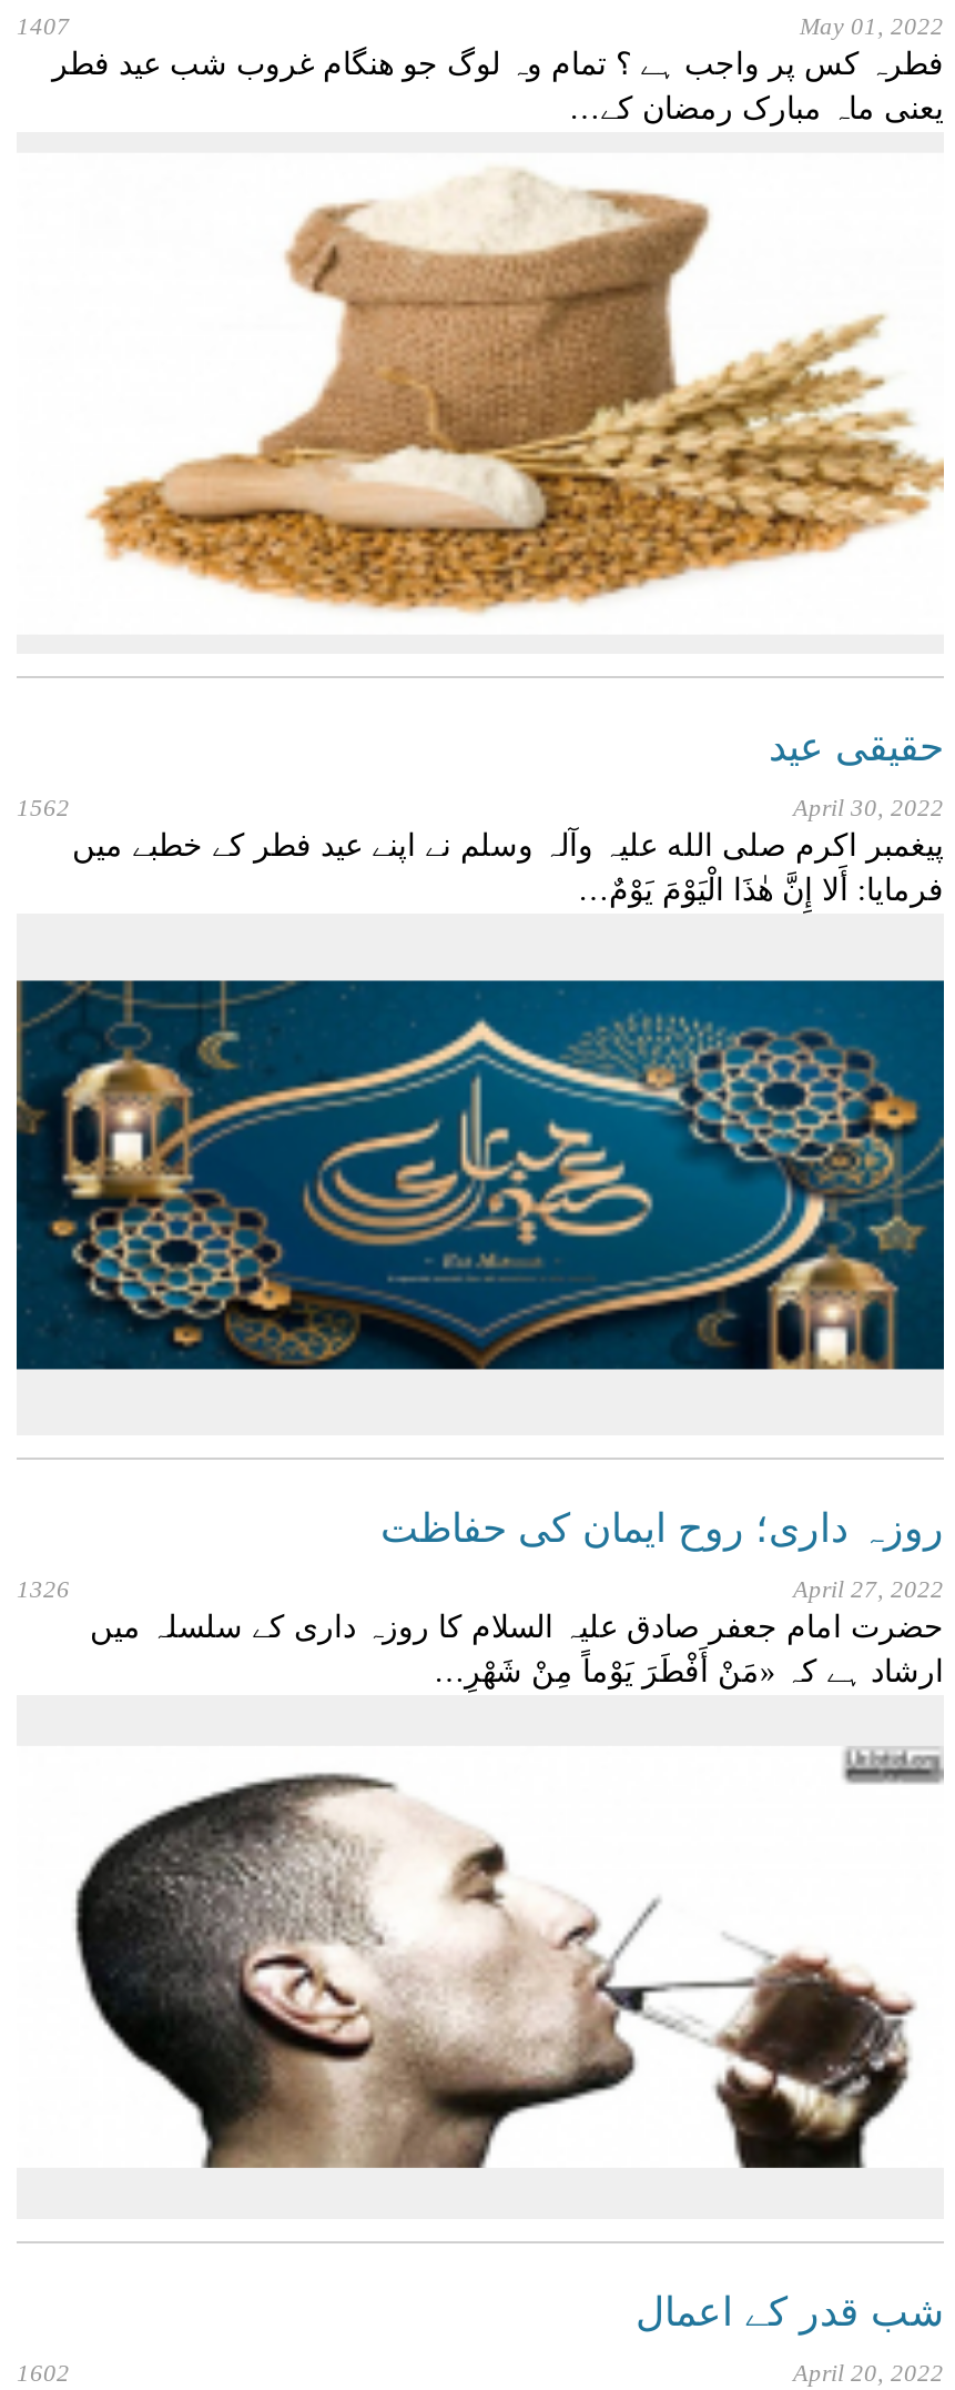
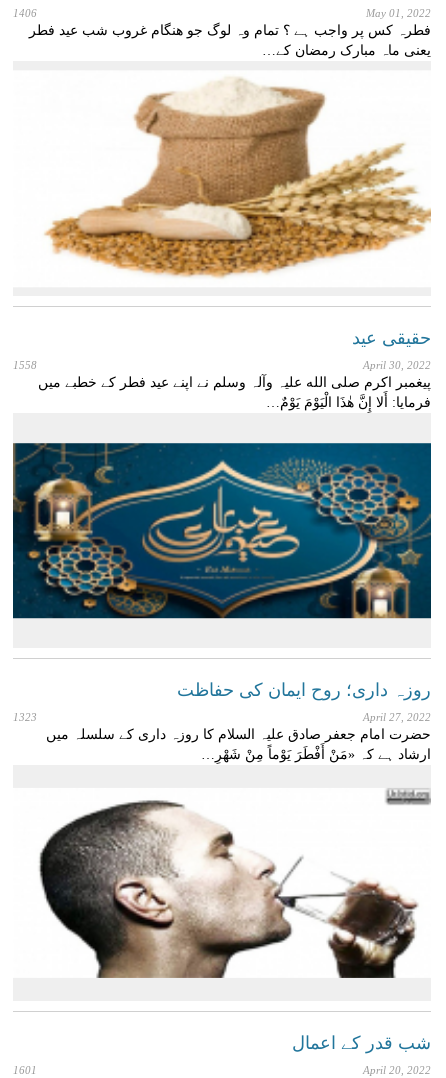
- 1407
+ 1406

- 1562
+ 1558

- 1326
+ 1323

- 1602
+ 1601
